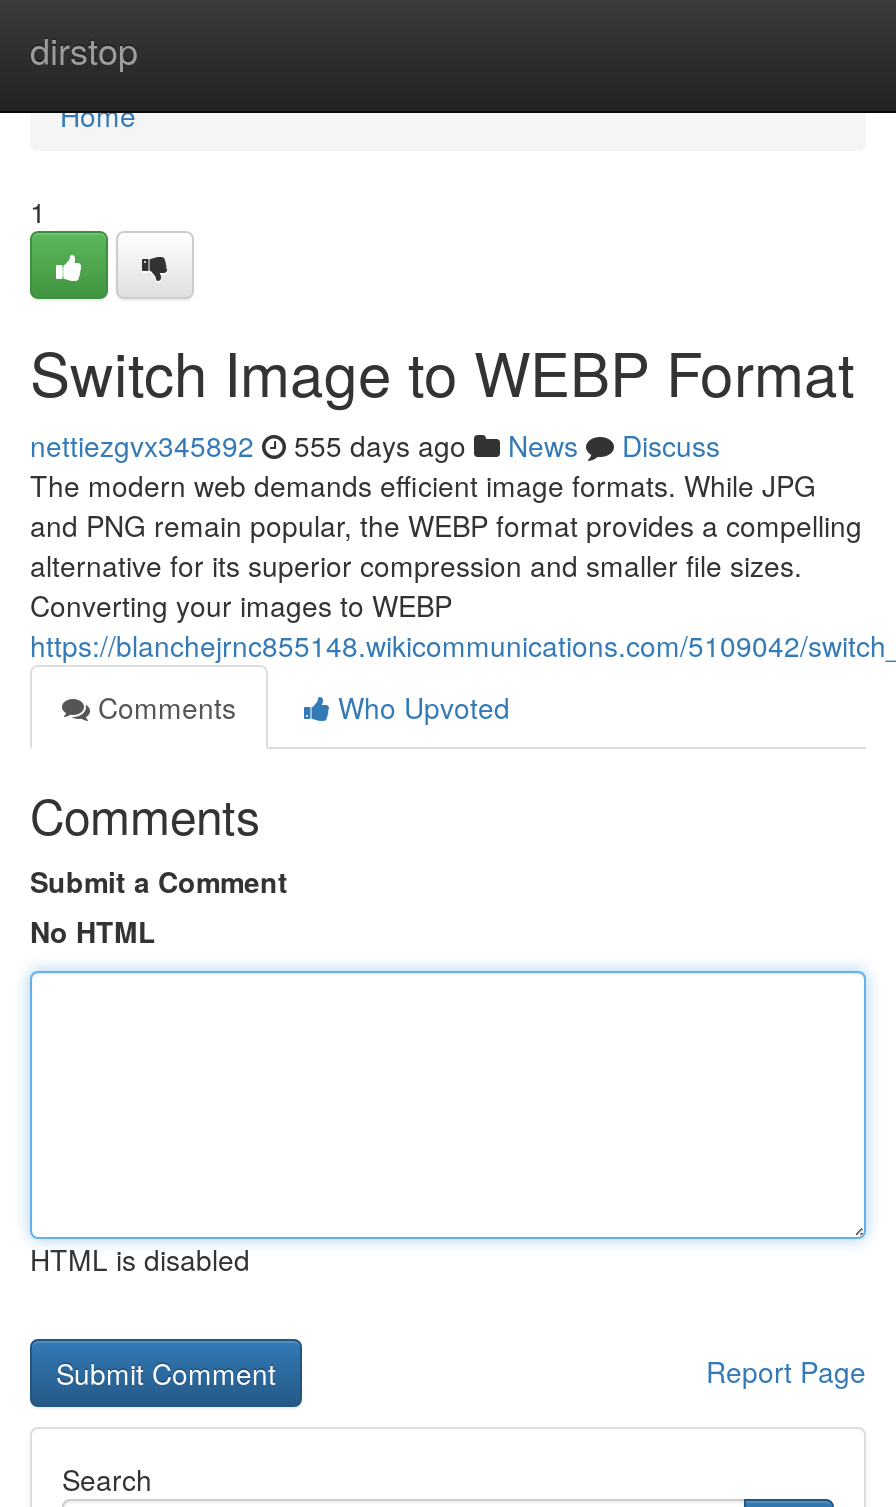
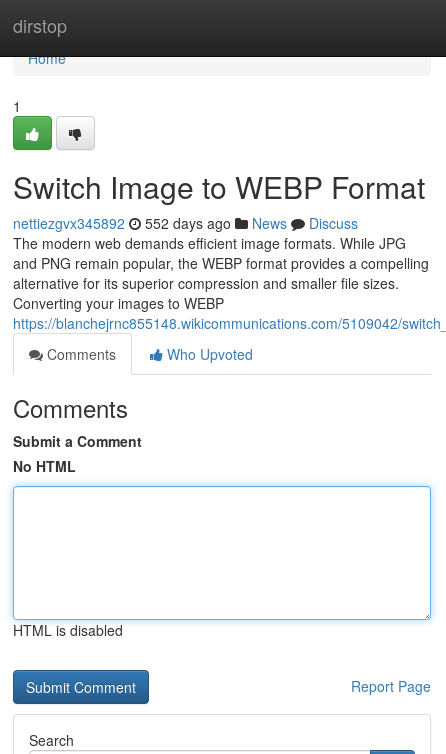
- nettiezgvx345892 555 days ago News Discuss
+ nettiezgvx345892 552 days ago News Discuss
